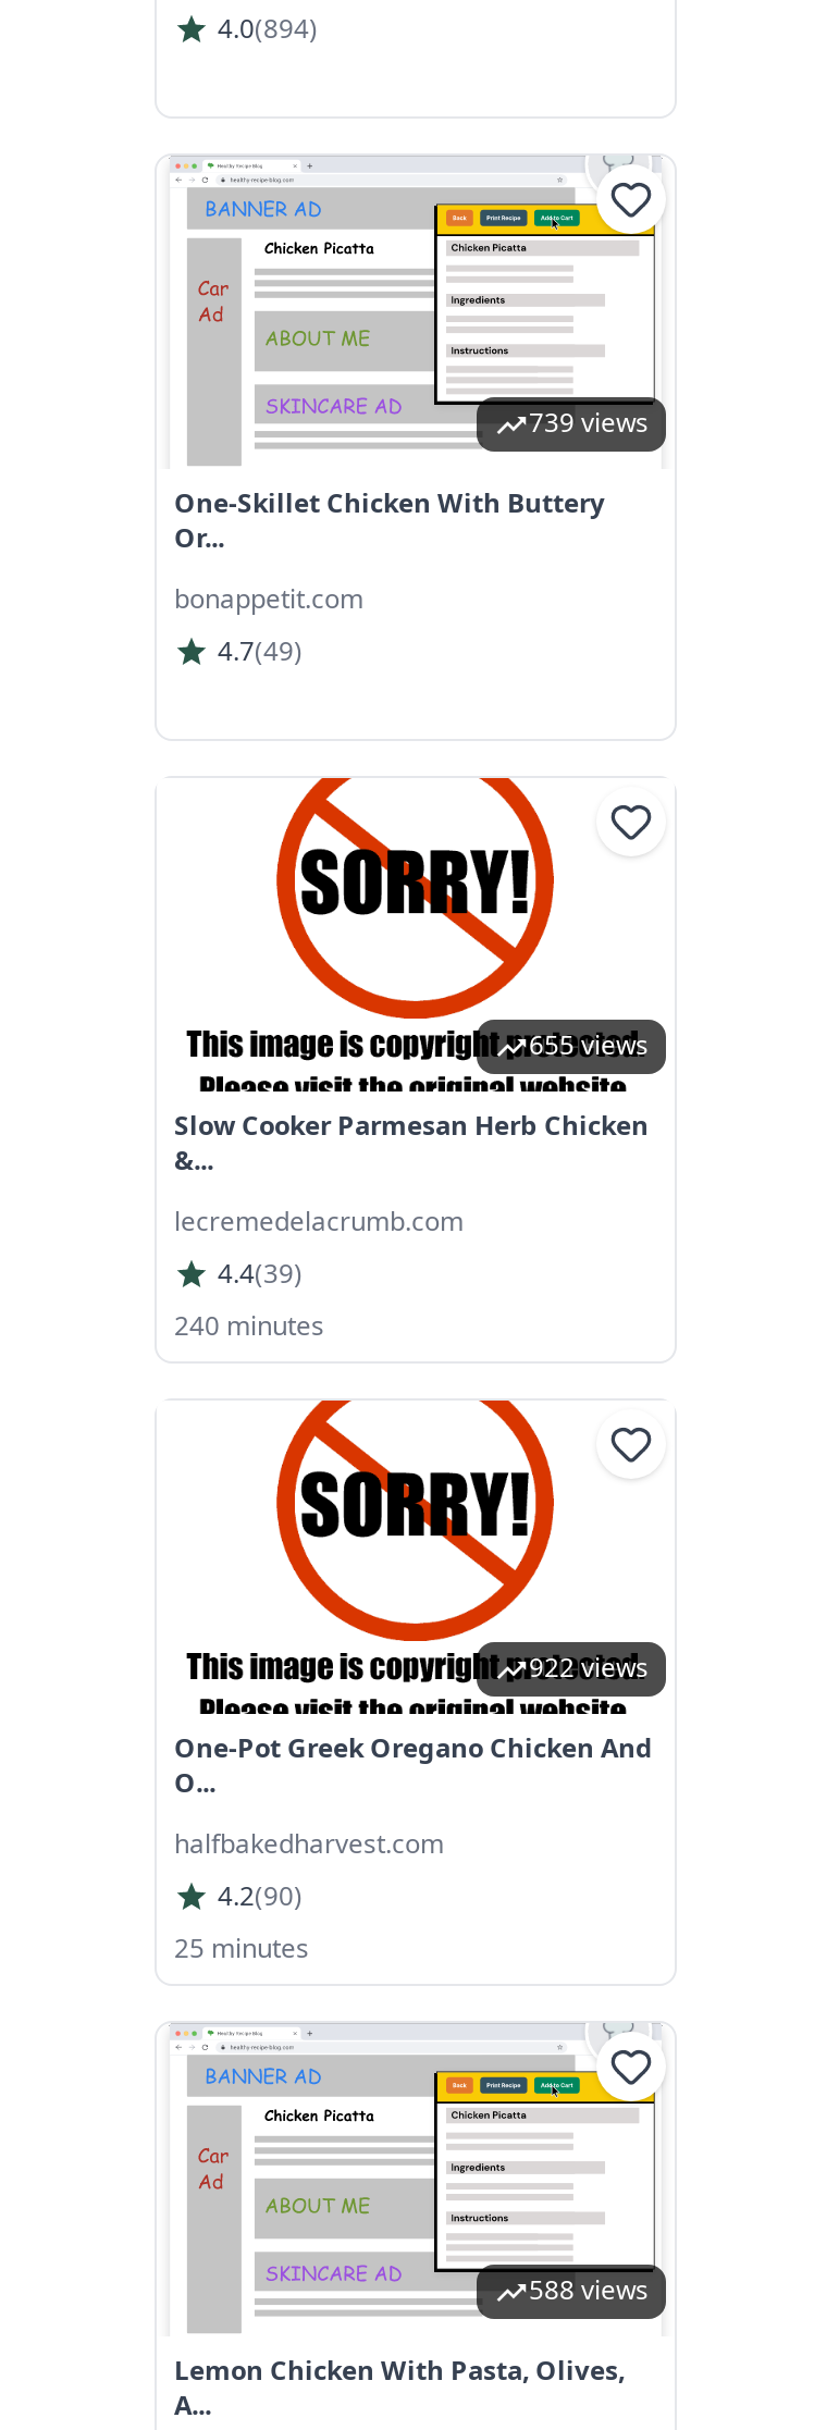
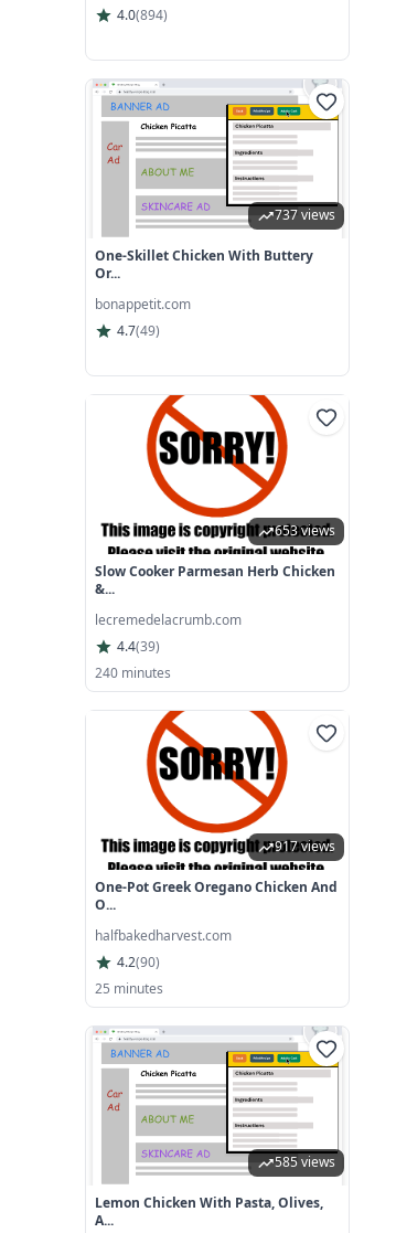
- 739 views
+ 737 views

- 655 views
+ 653 views

- 922 views
+ 917 views

- 588 views
+ 585 views
